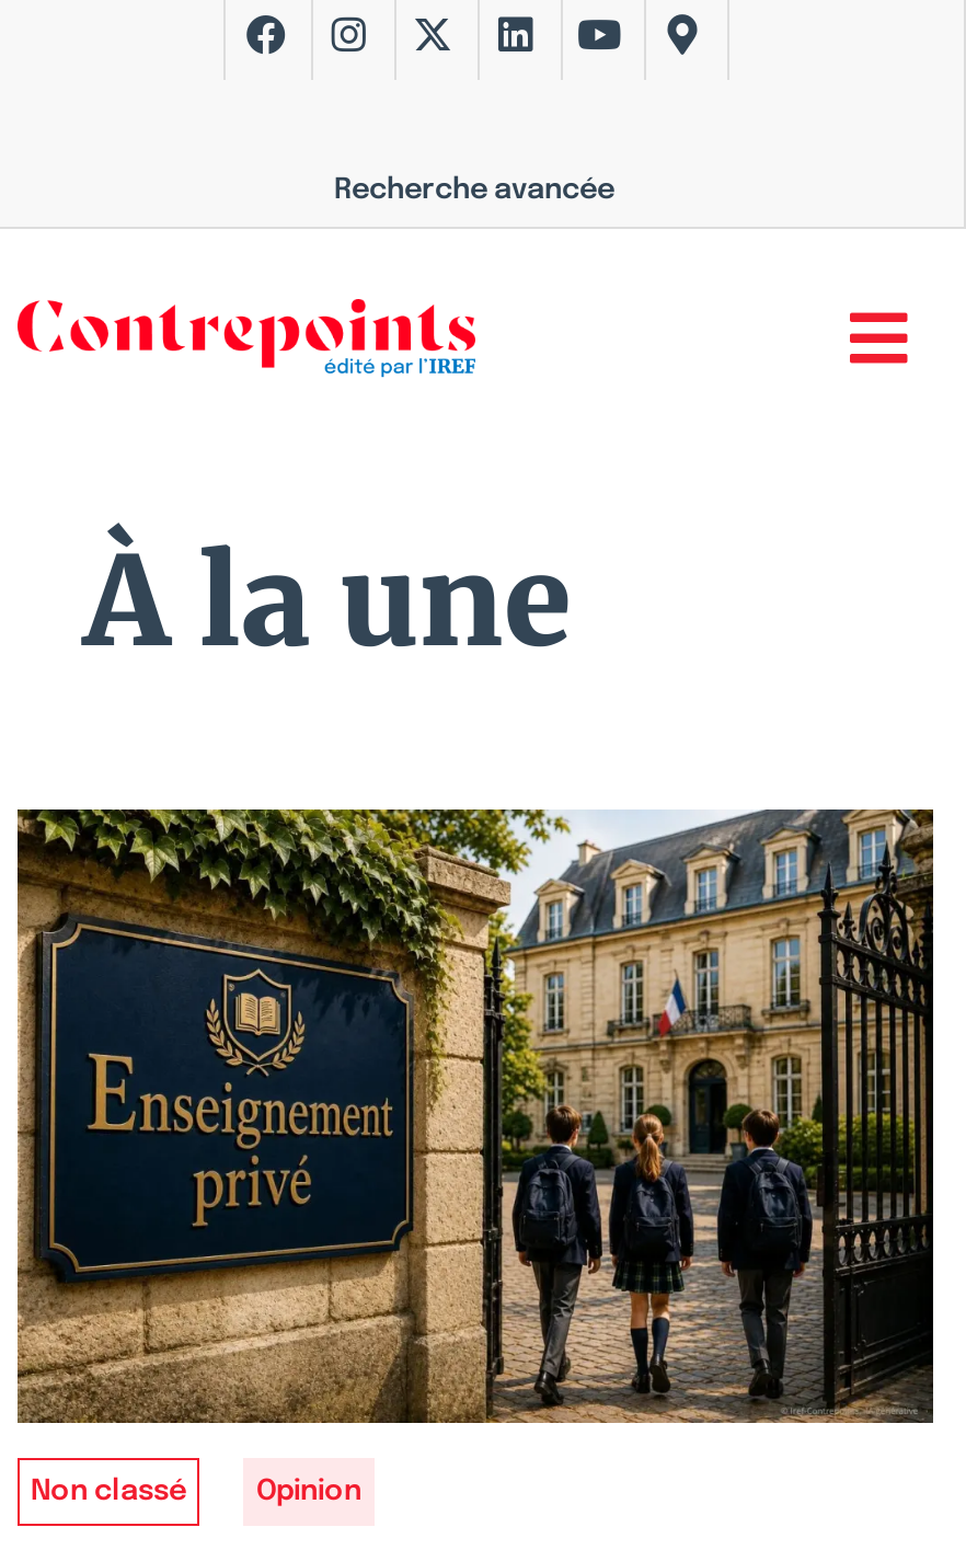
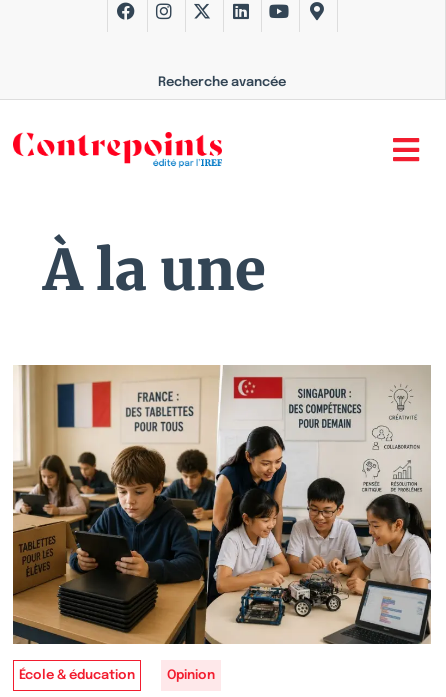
- [image]
- Non classé
+ [image]
+ École & éducation
